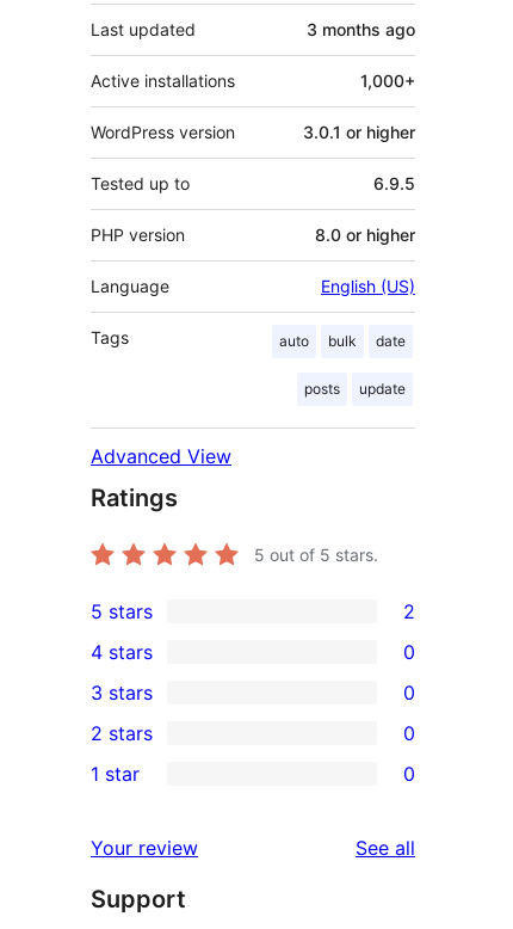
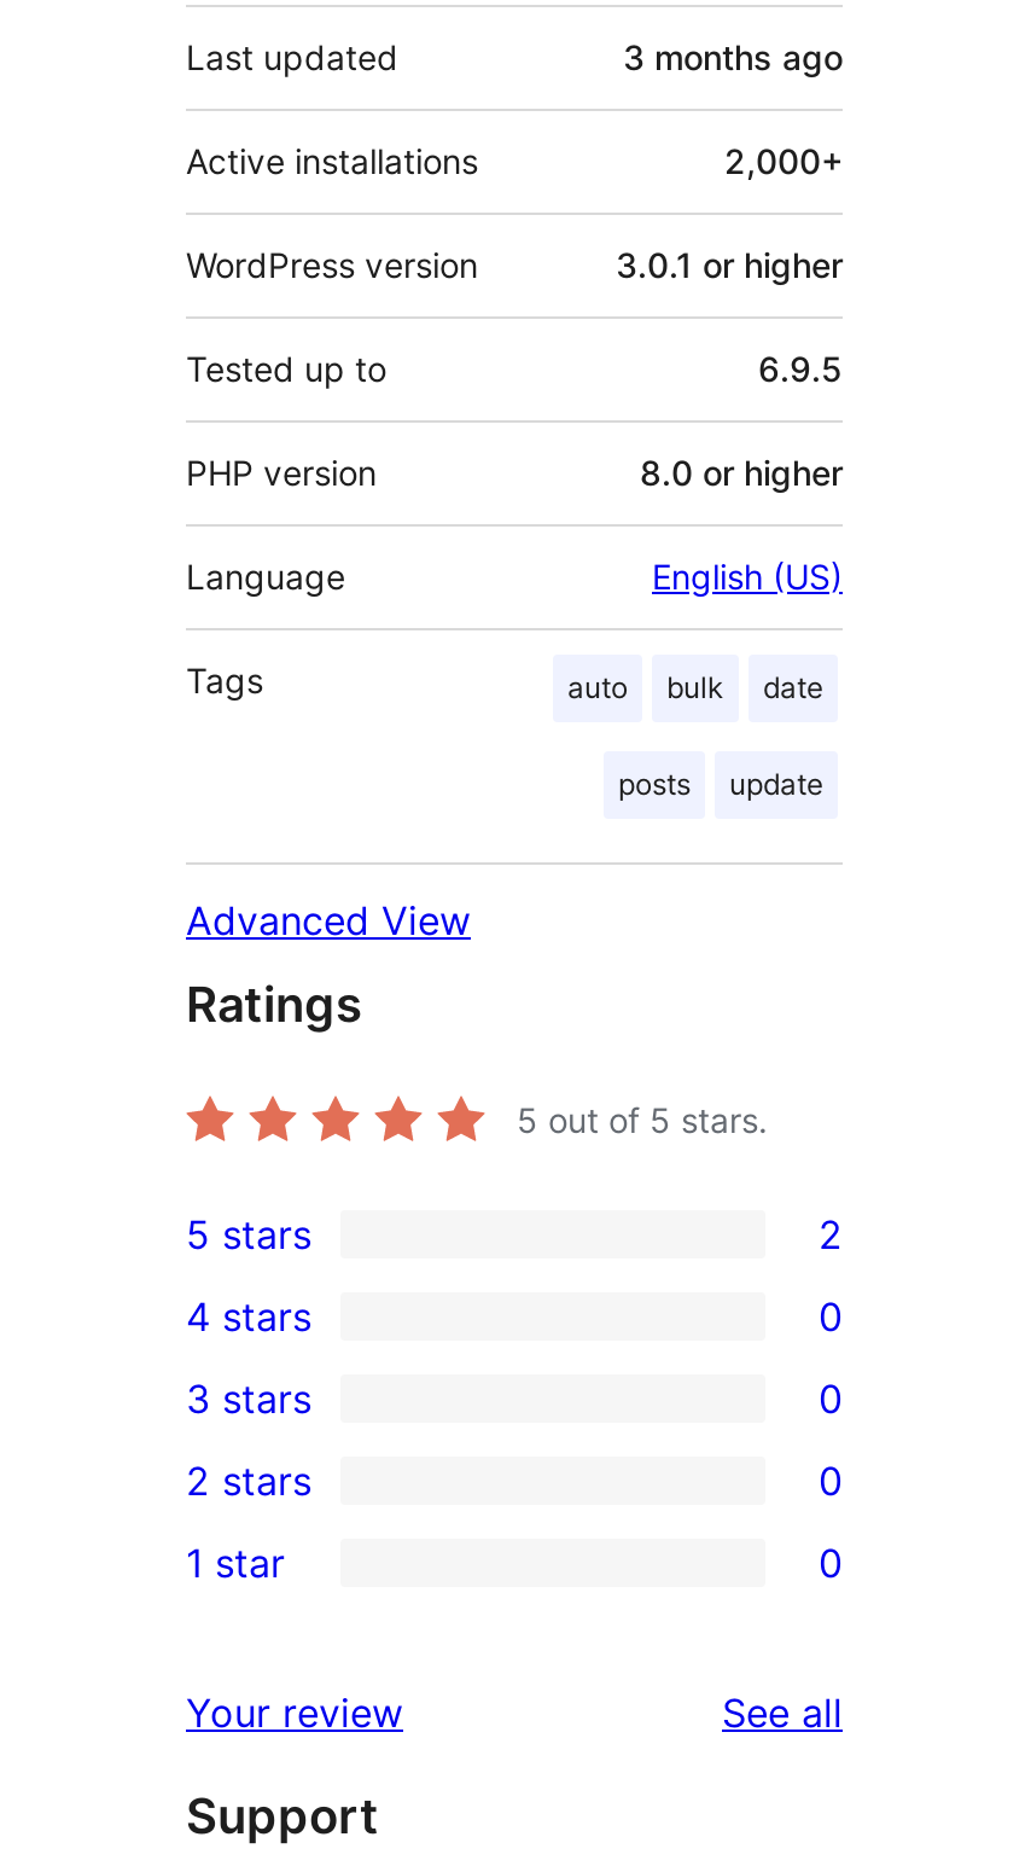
- 1,000+
+ 2,000+
